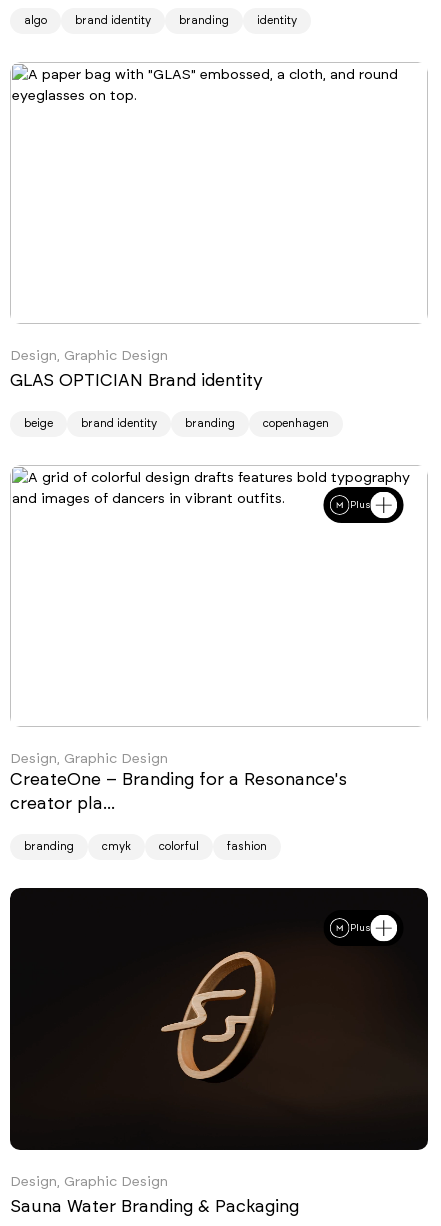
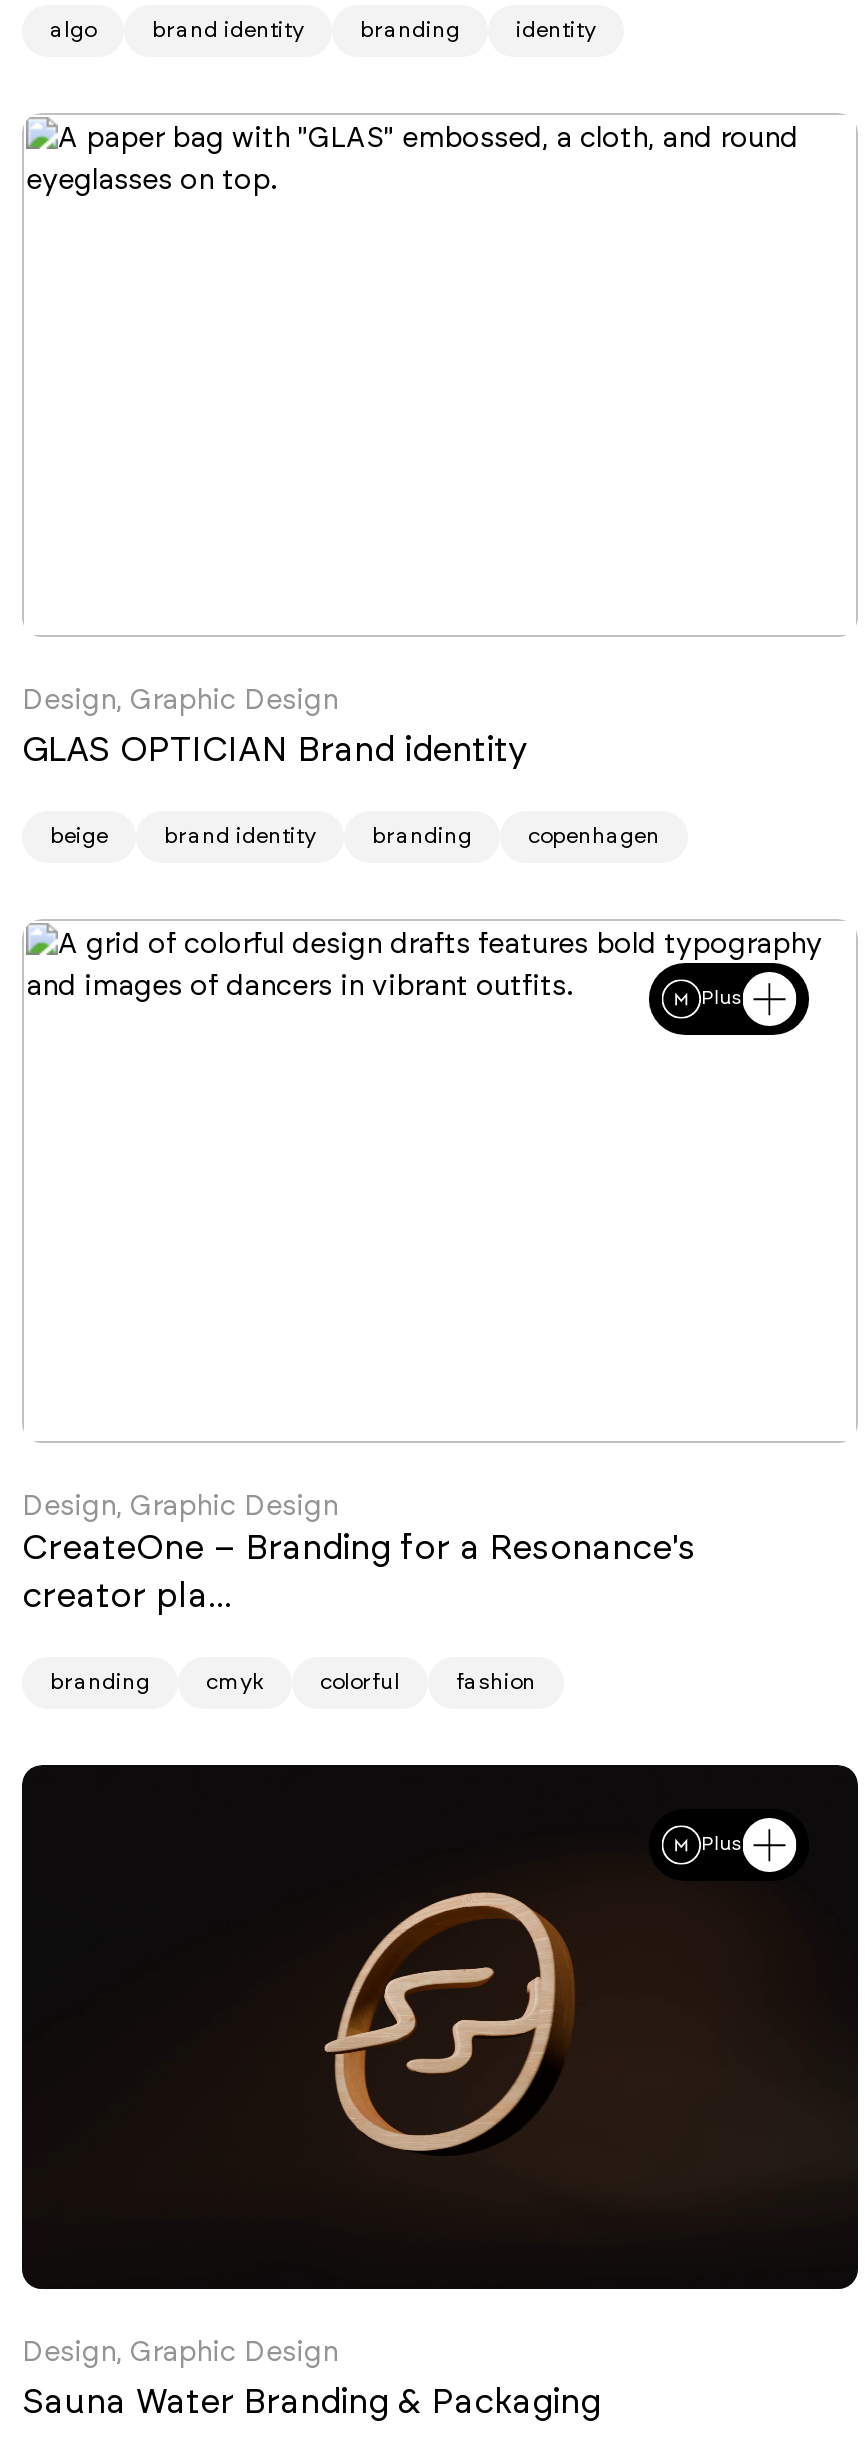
- [image]
+ [image]
